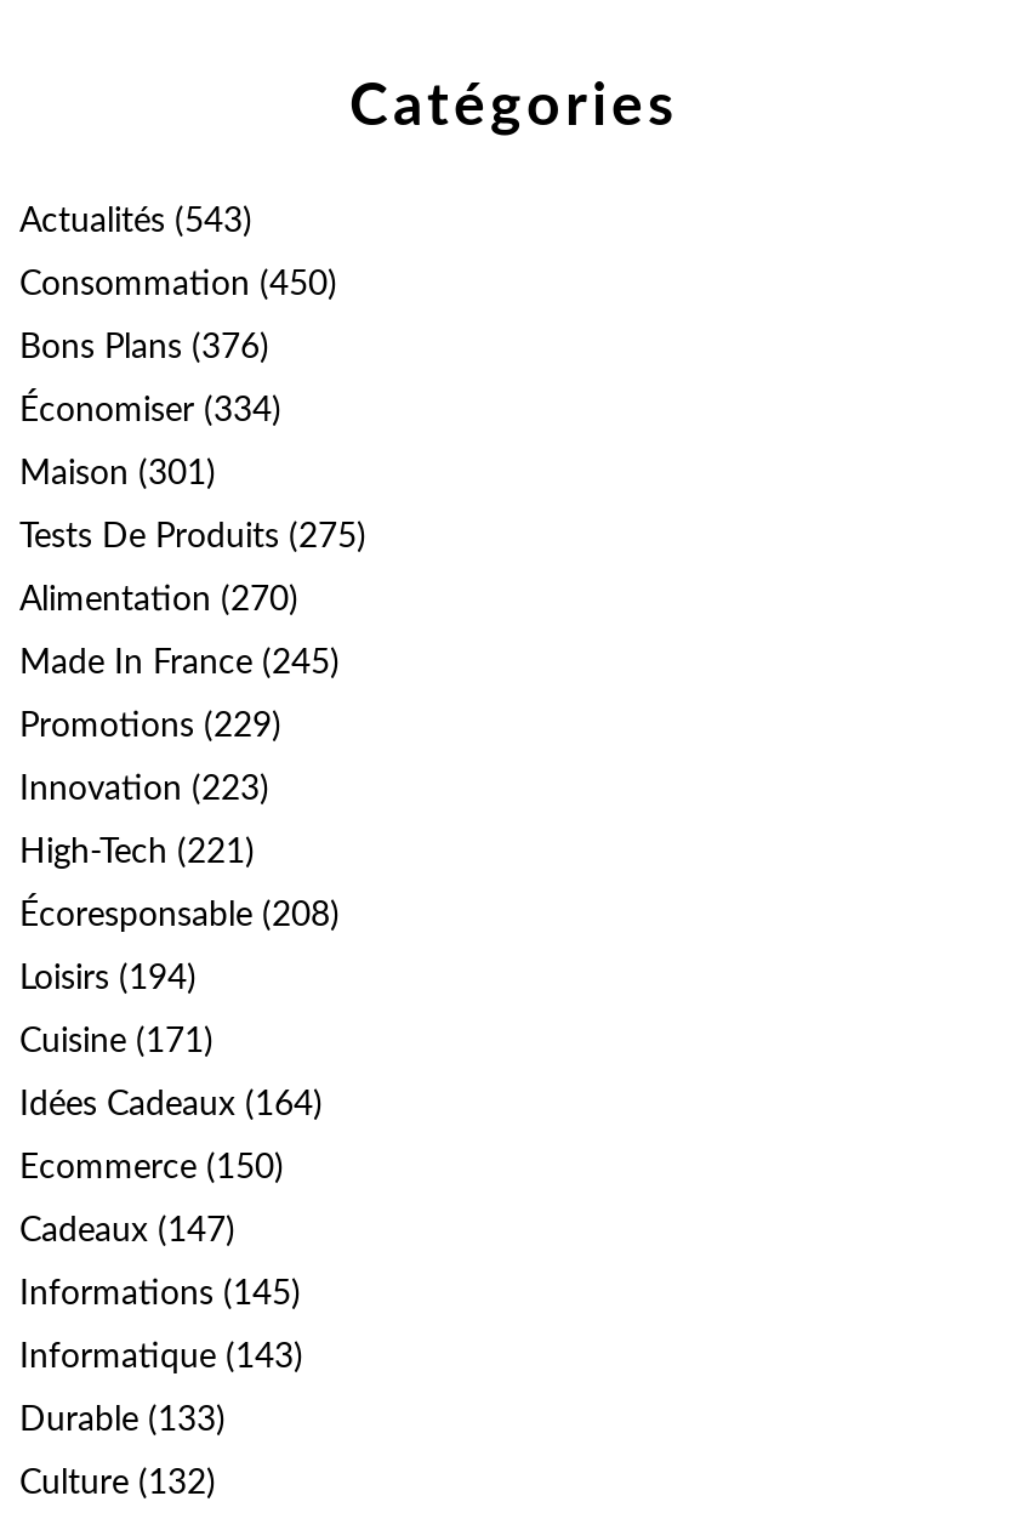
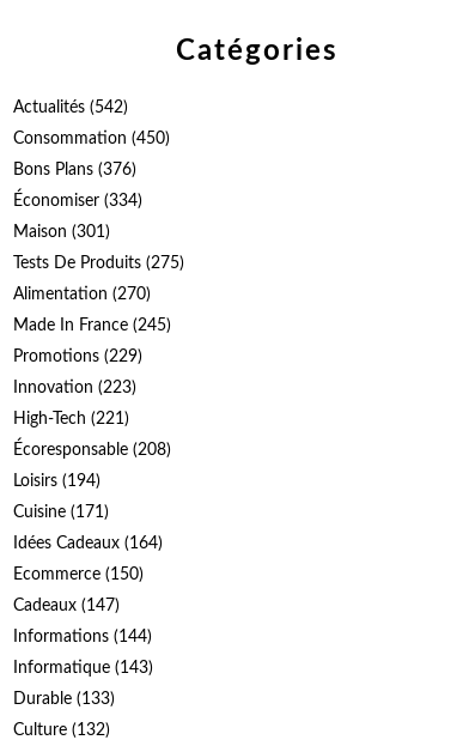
- Actualités (543)
+ Actualités (542)

- Informations (145)
+ Informations (144)
